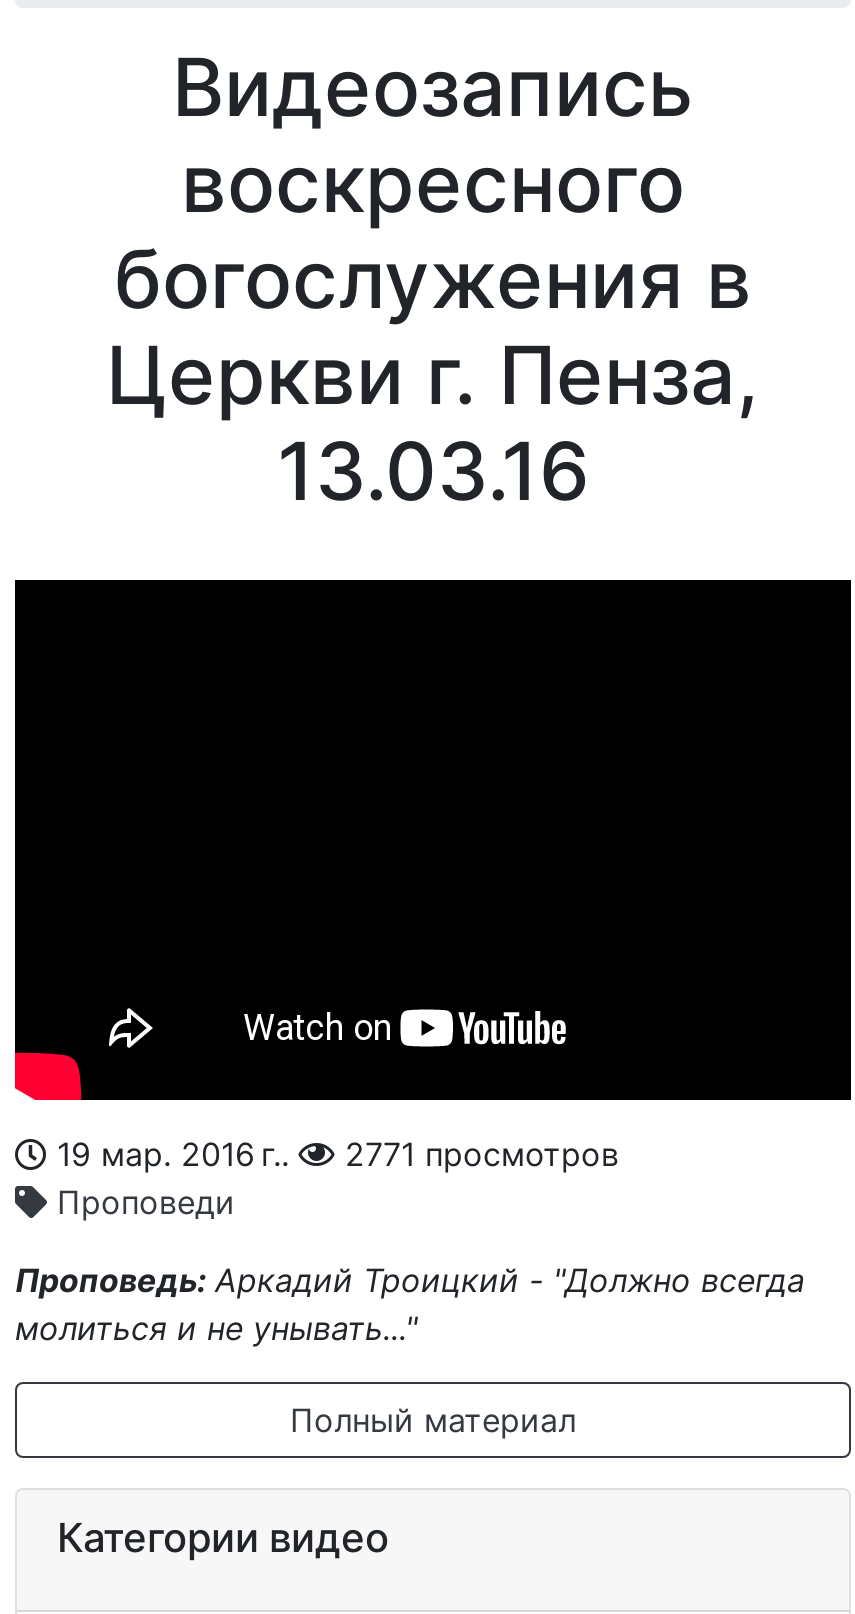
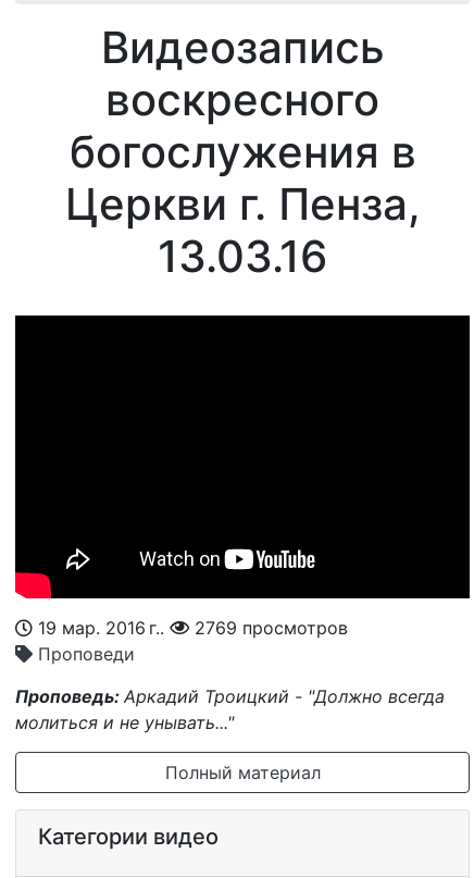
- 19 мар. 2016 г.. 2771 просмотров
+ 19 мар. 2016 г.. 2769 просмотров
